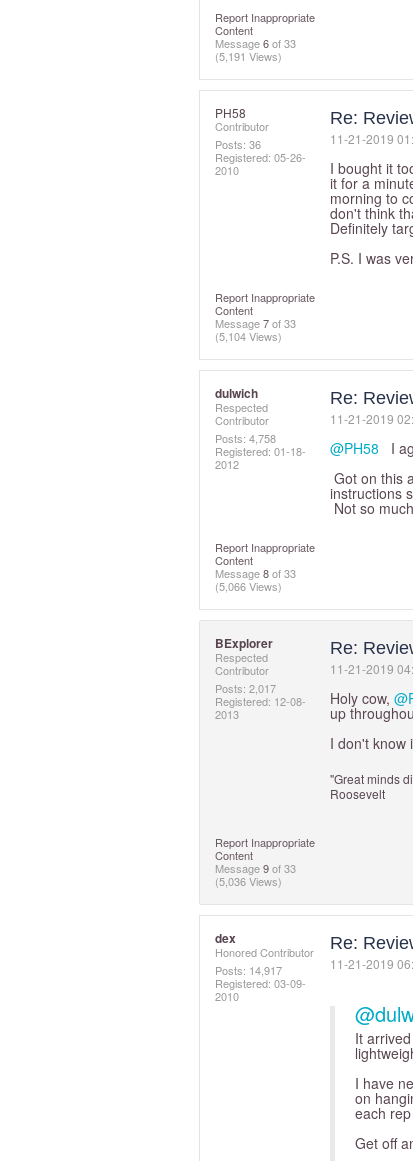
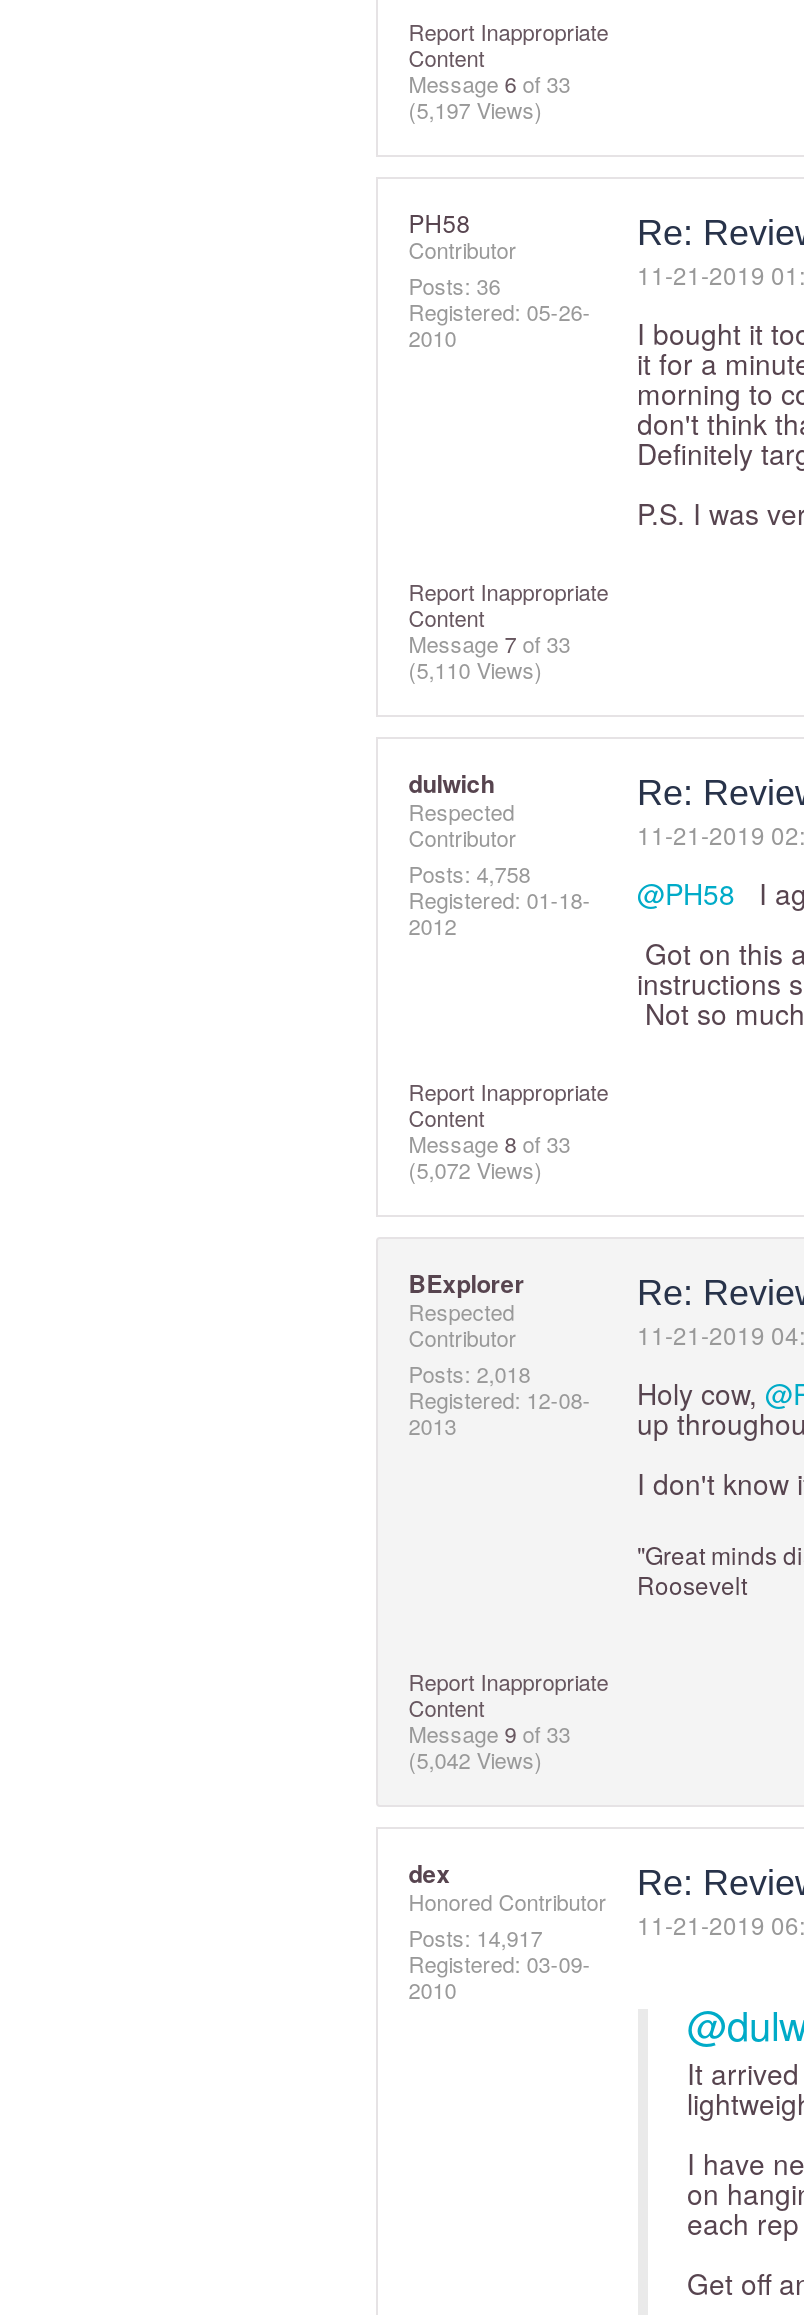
- (5,191 Views)
+ (5,197 Views)

- (5,104 Views)
+ (5,110 Views)

- (5,066 Views)
+ (5,072 Views)

- Posts: 2,017
+ Posts: 2,018

- (5,036 Views)
+ (5,042 Views)
